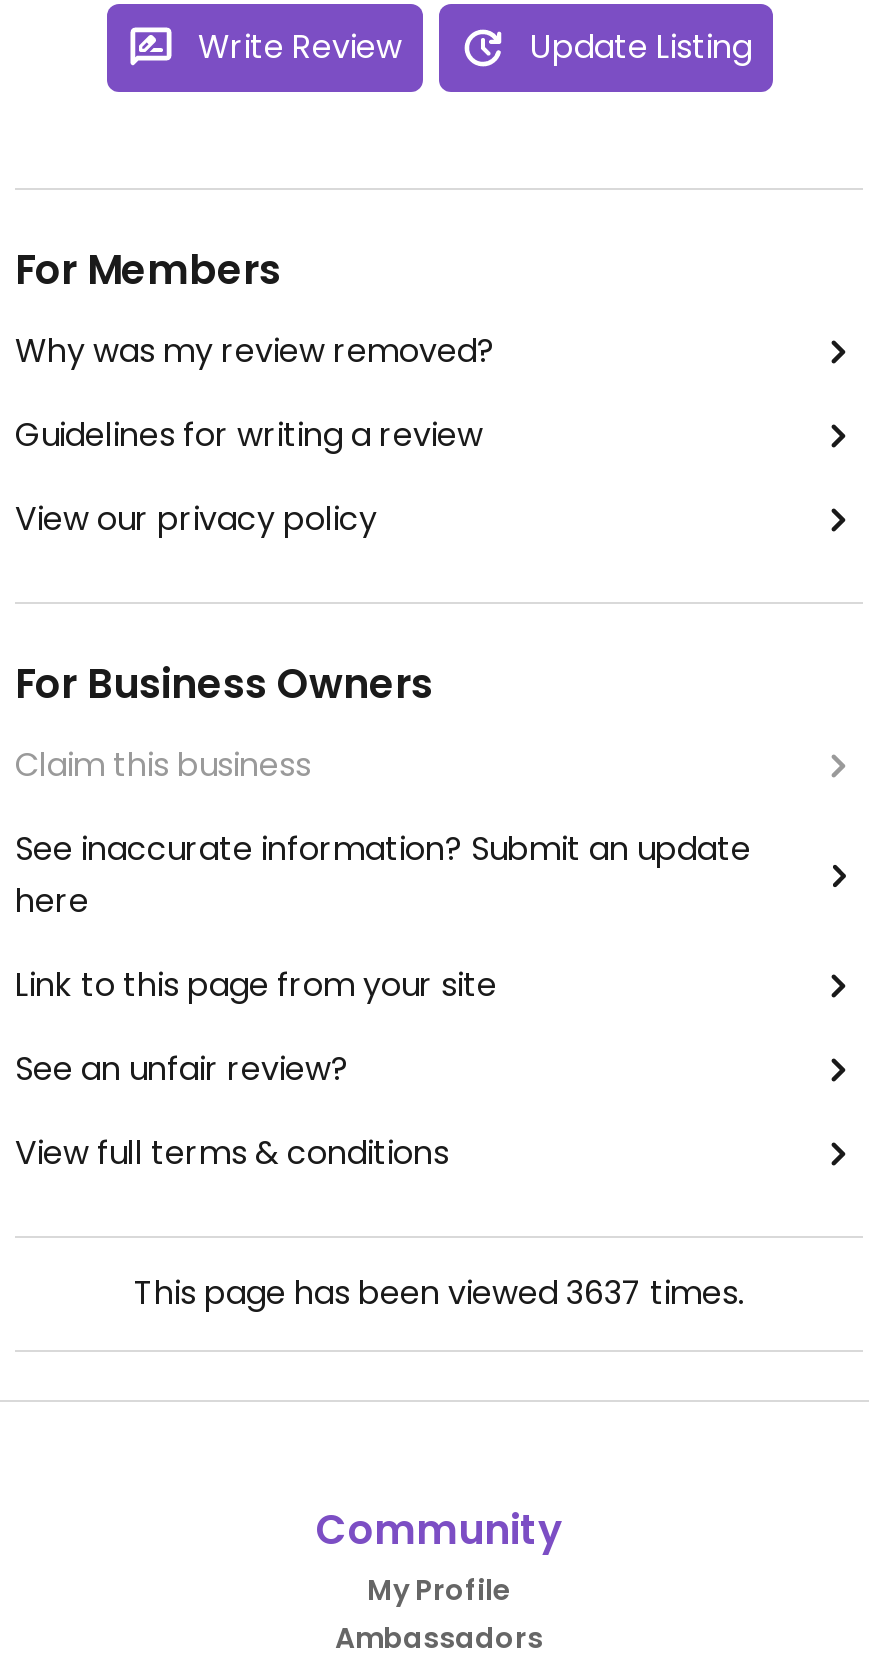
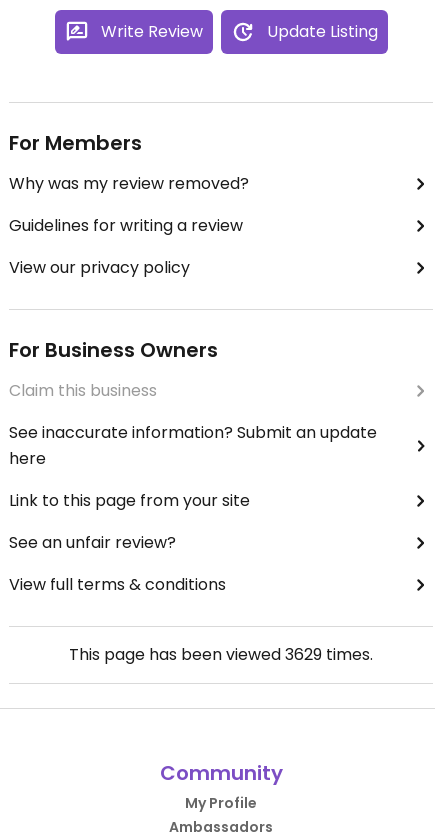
- This page has been viewed 3637 times.
+ This page has been viewed 3629 times.
